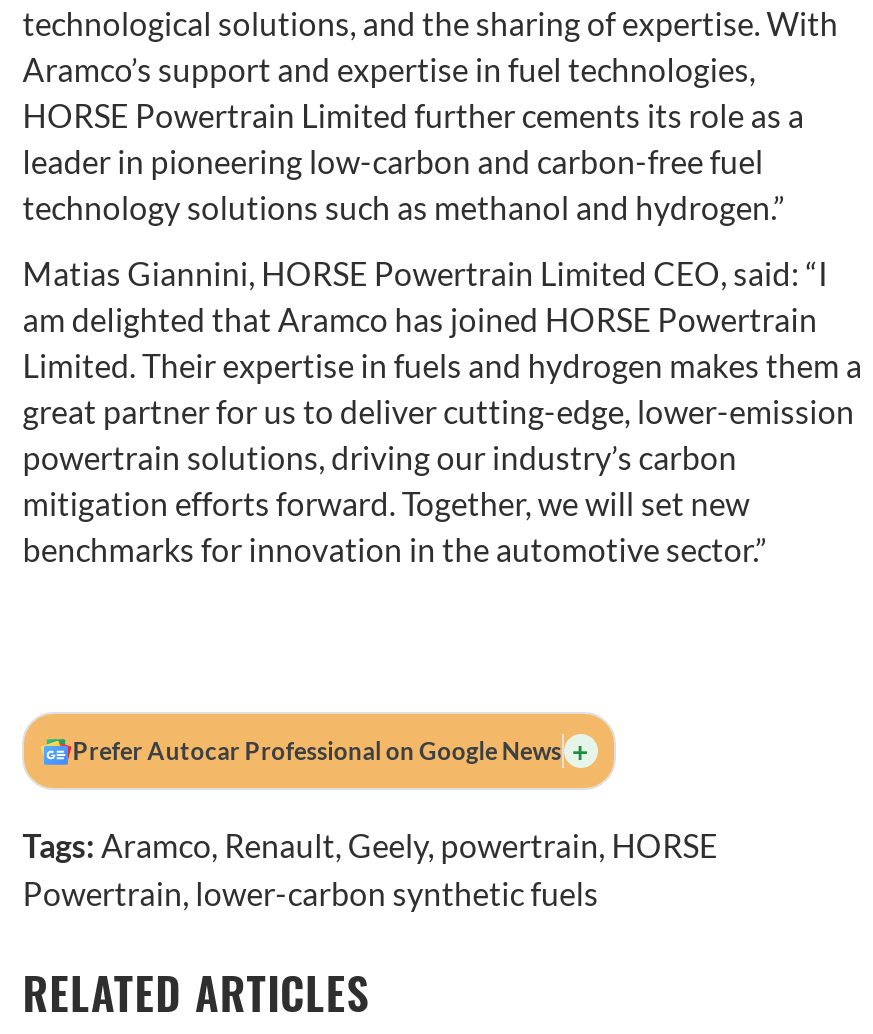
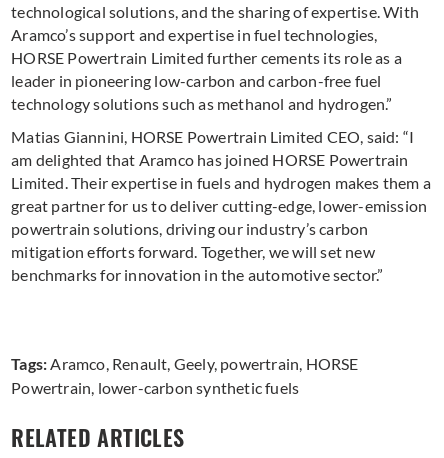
- Prefer Autocar Professional on Google News +
